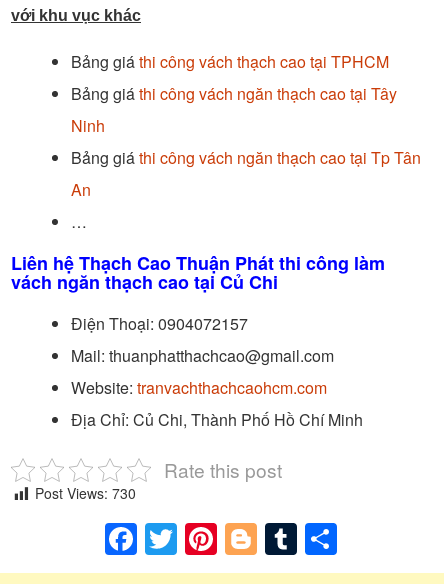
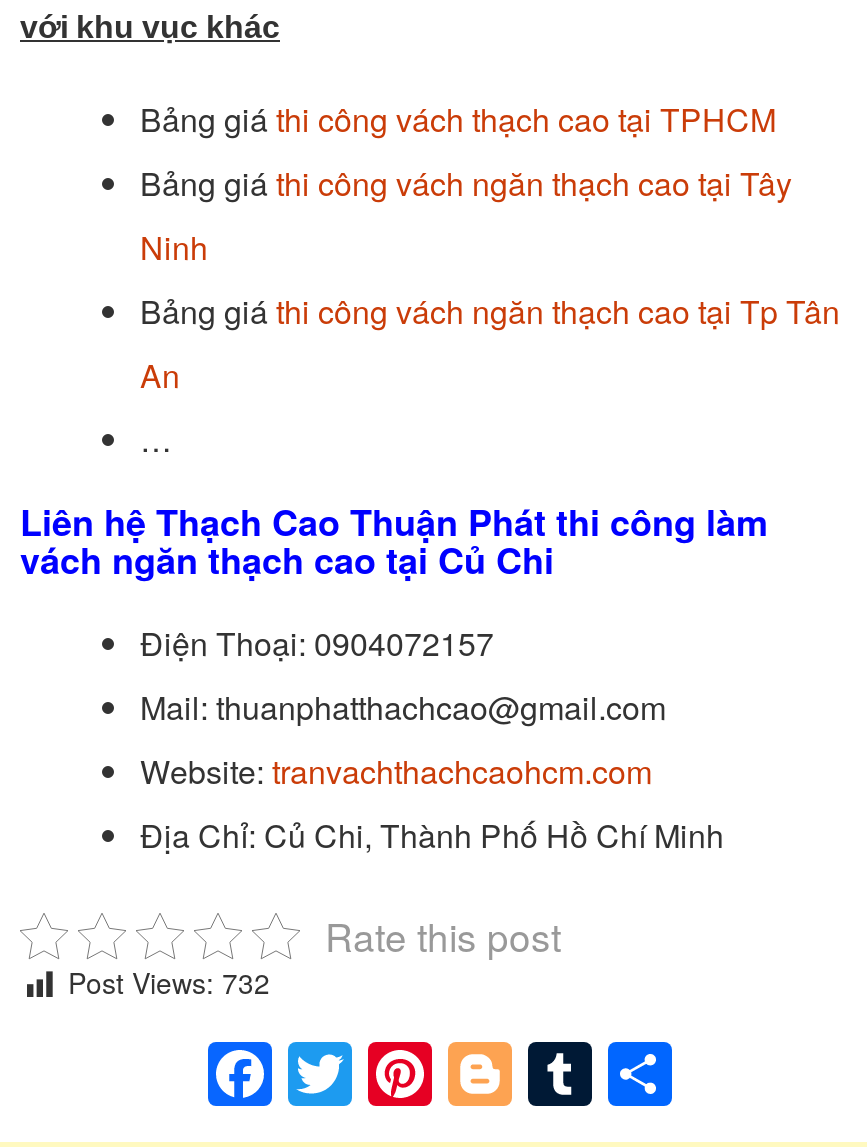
- Post Views: 730
+ Post Views: 732
